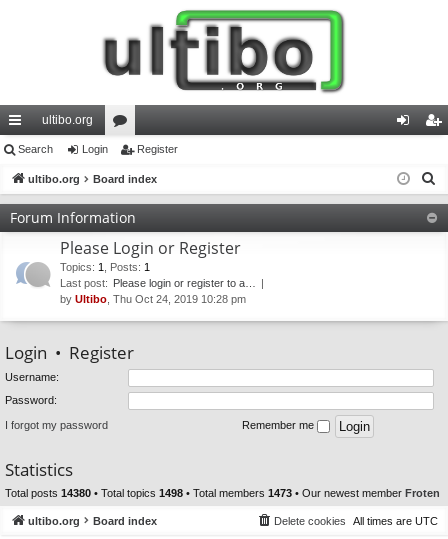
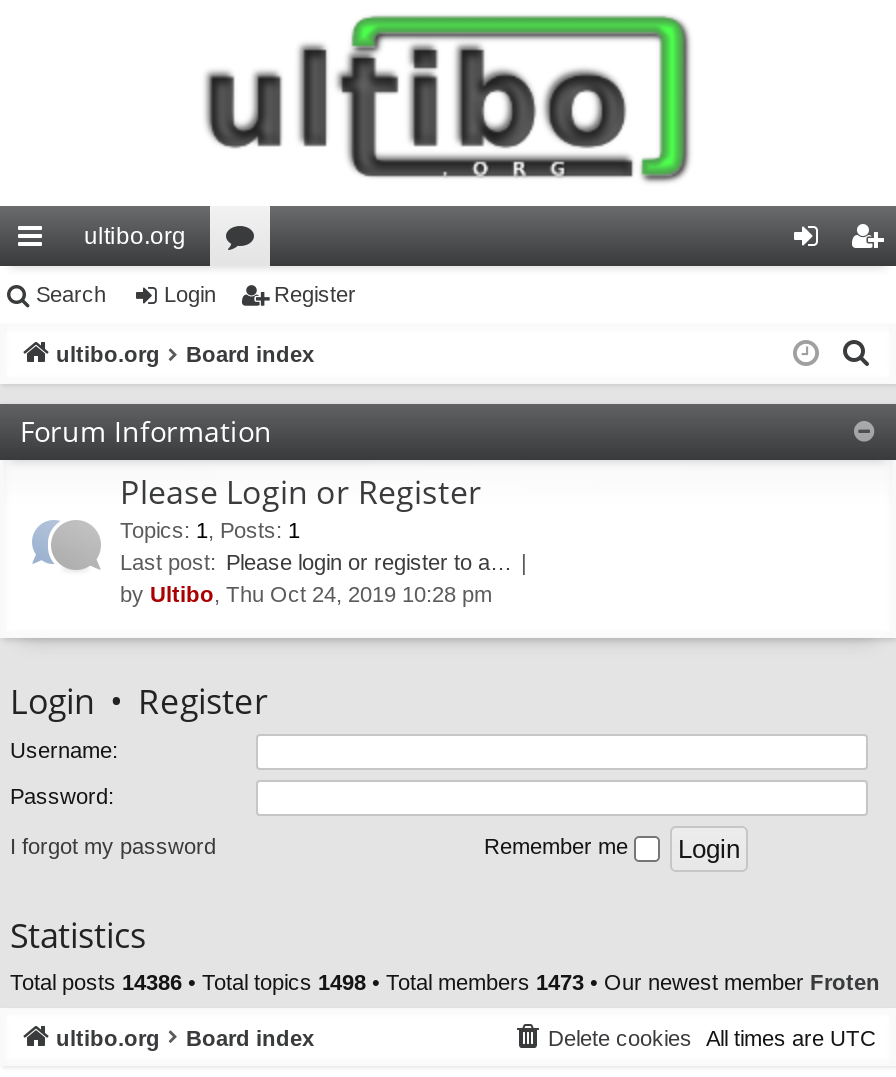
- Total posts 14380 • Total topics 1498 • Total members 1473 • Our newest member Froten
+ Total posts 14386 • Total topics 1498 • Total members 1473 • Our newest member Froten
